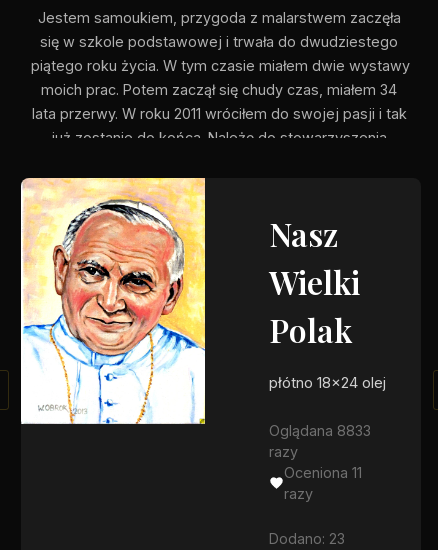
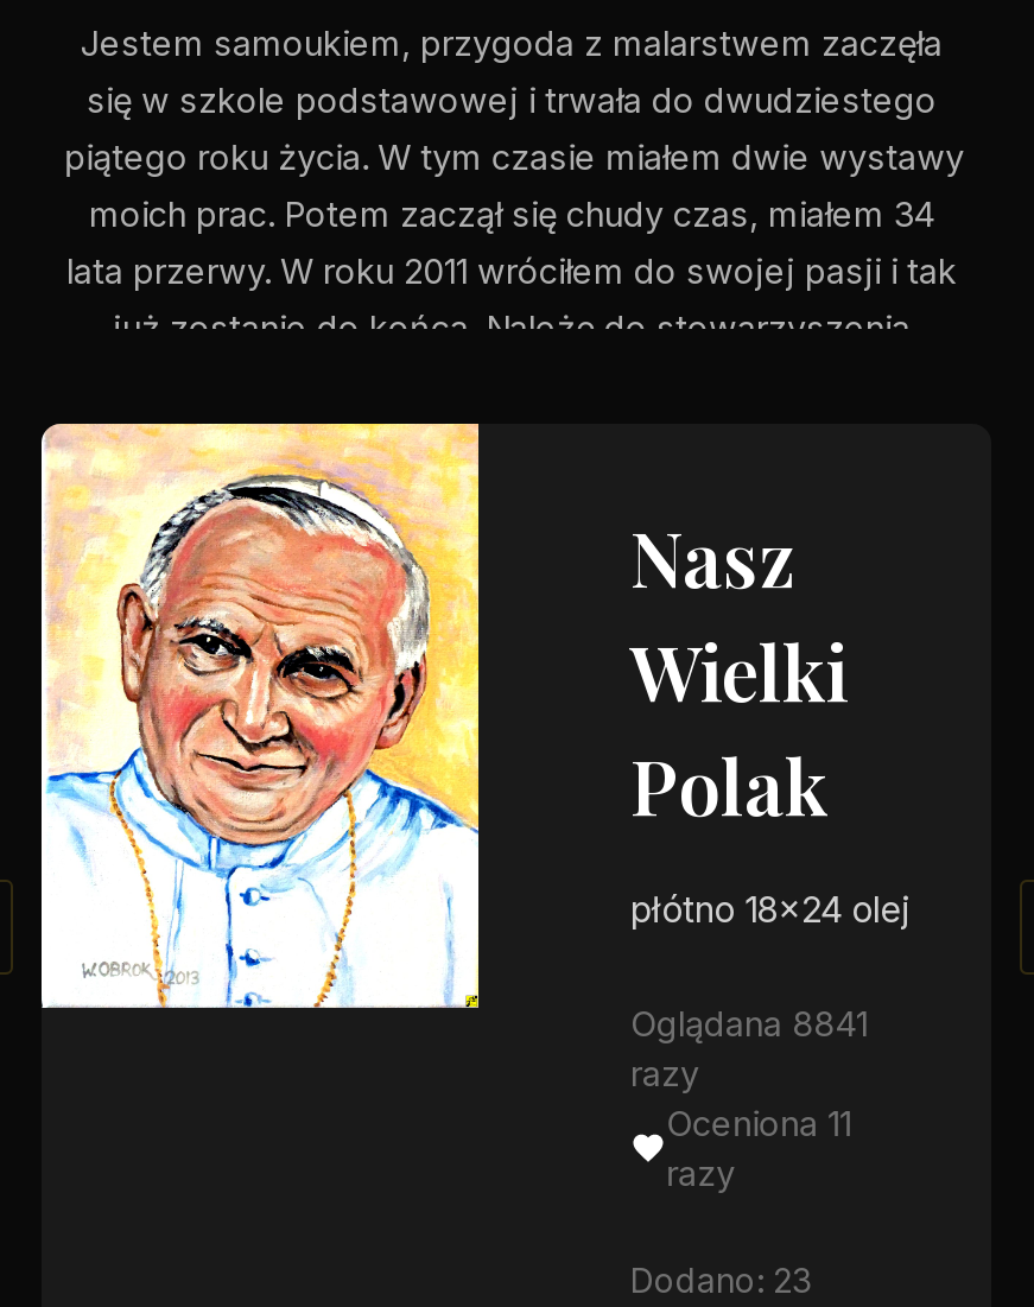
- Oglądana 8833
+ Oglądana 8841
